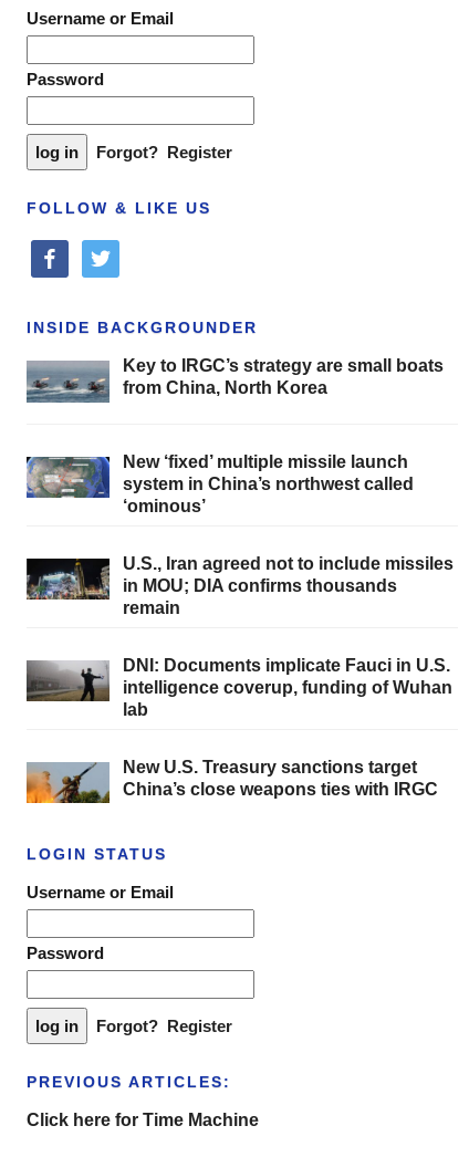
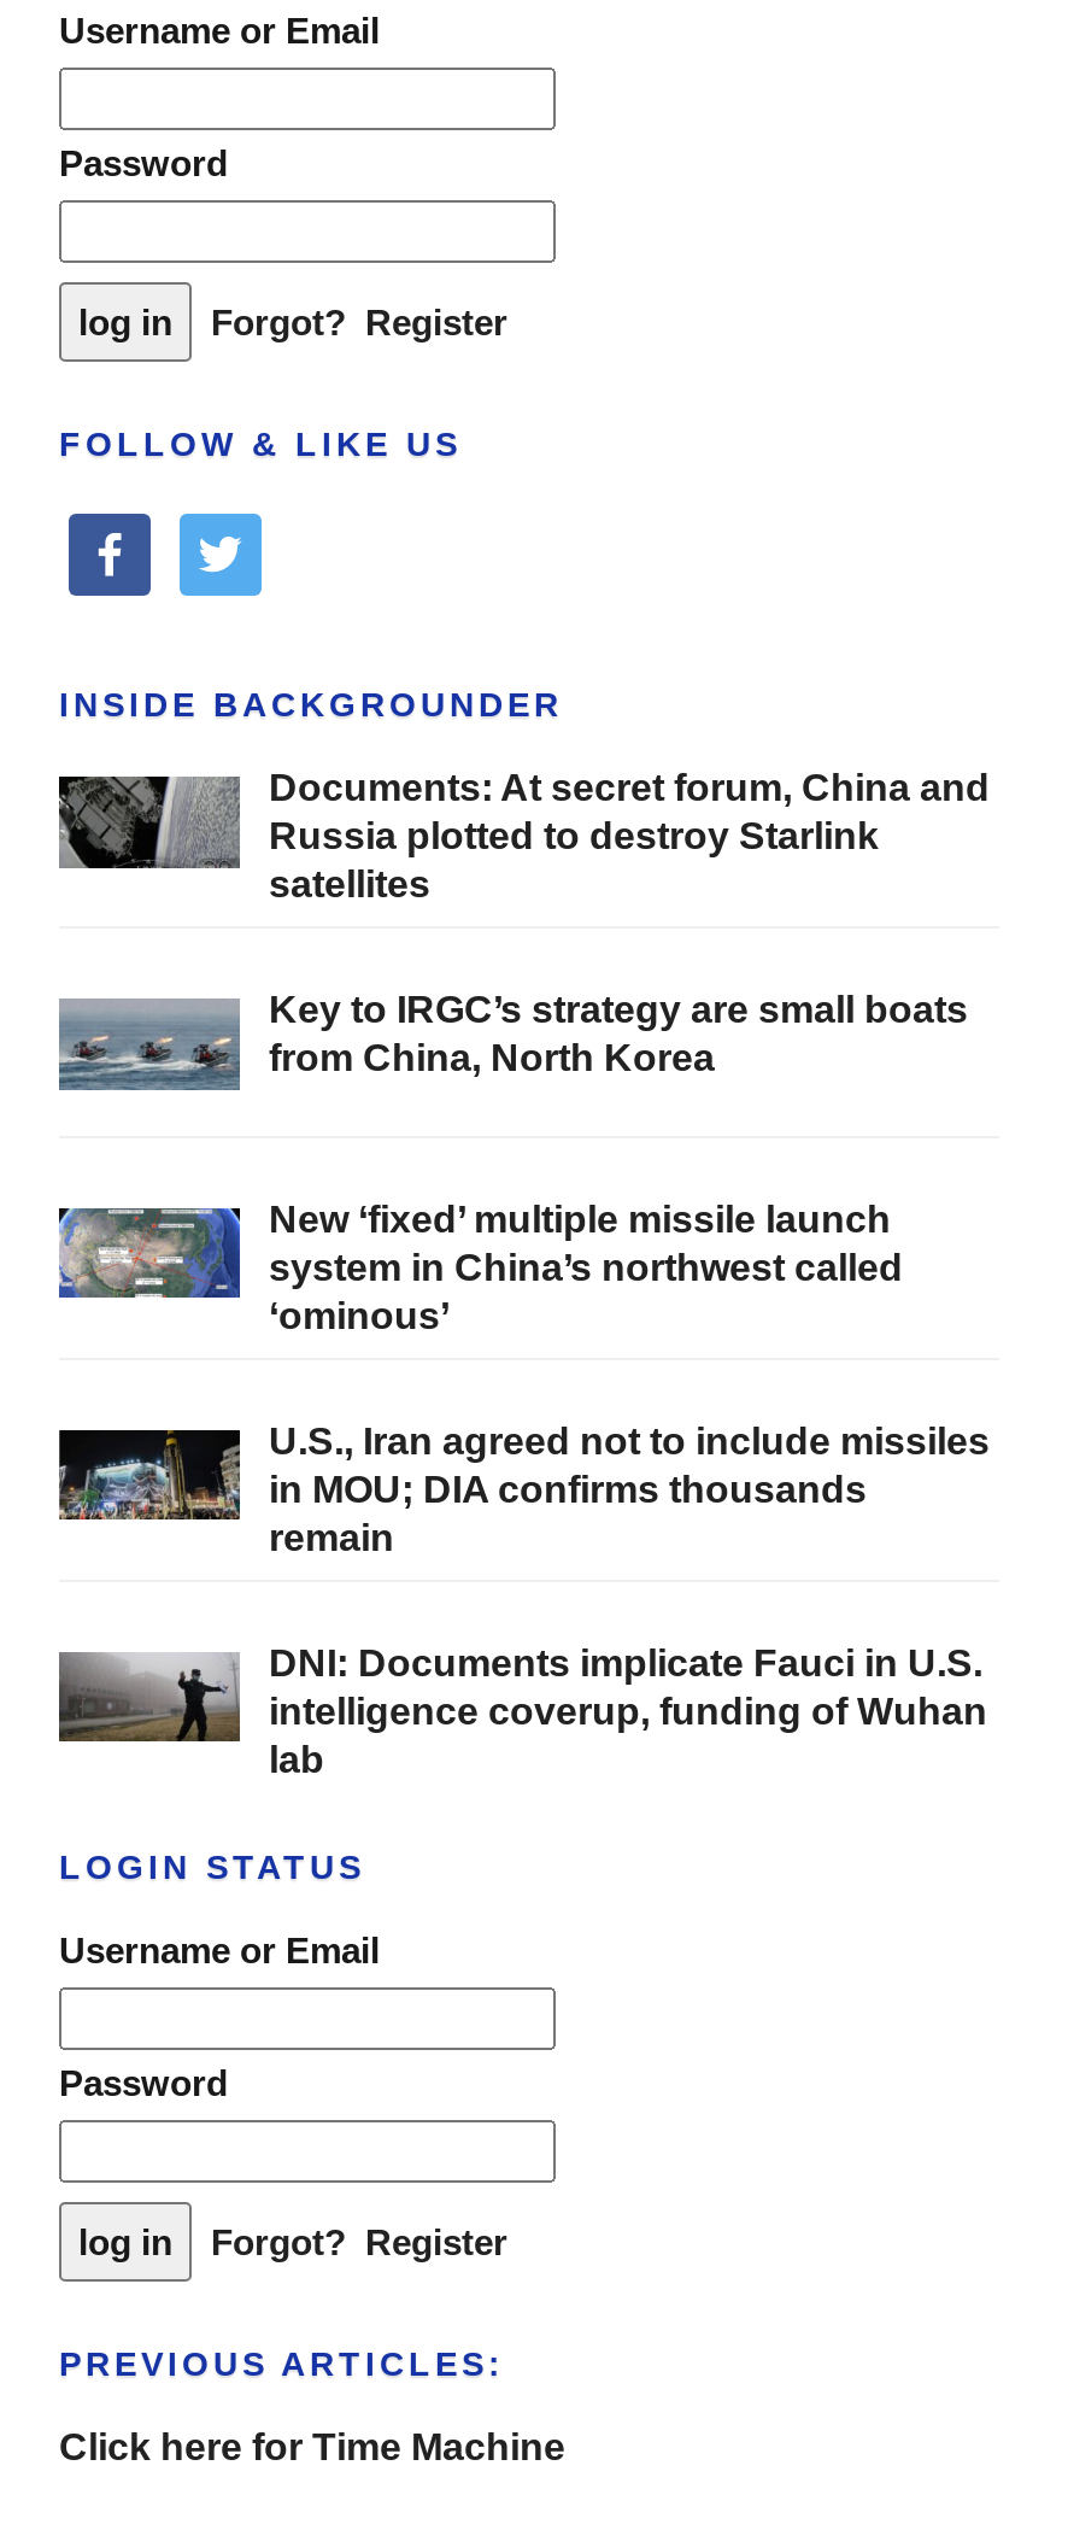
+ [image]
+ Documents: At secret forum, China and
+ Russia plotted to destroy Starlink
+ satellites

moved down: [image] | Key to IRGC’s strategy are small boats | from China, North Korea | ... | intelligence coverup, funding of Wuhan | lab

- [image]
- New U.S. Treasury sanctions target
- China’s close weapons ties with IRGC
